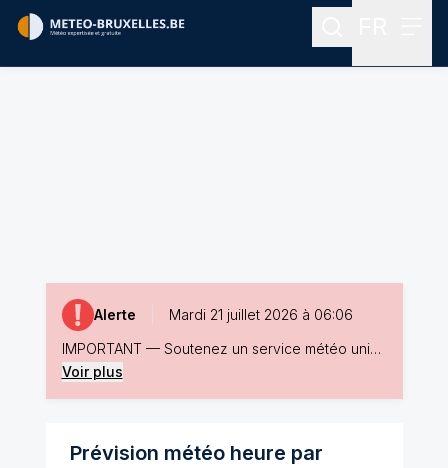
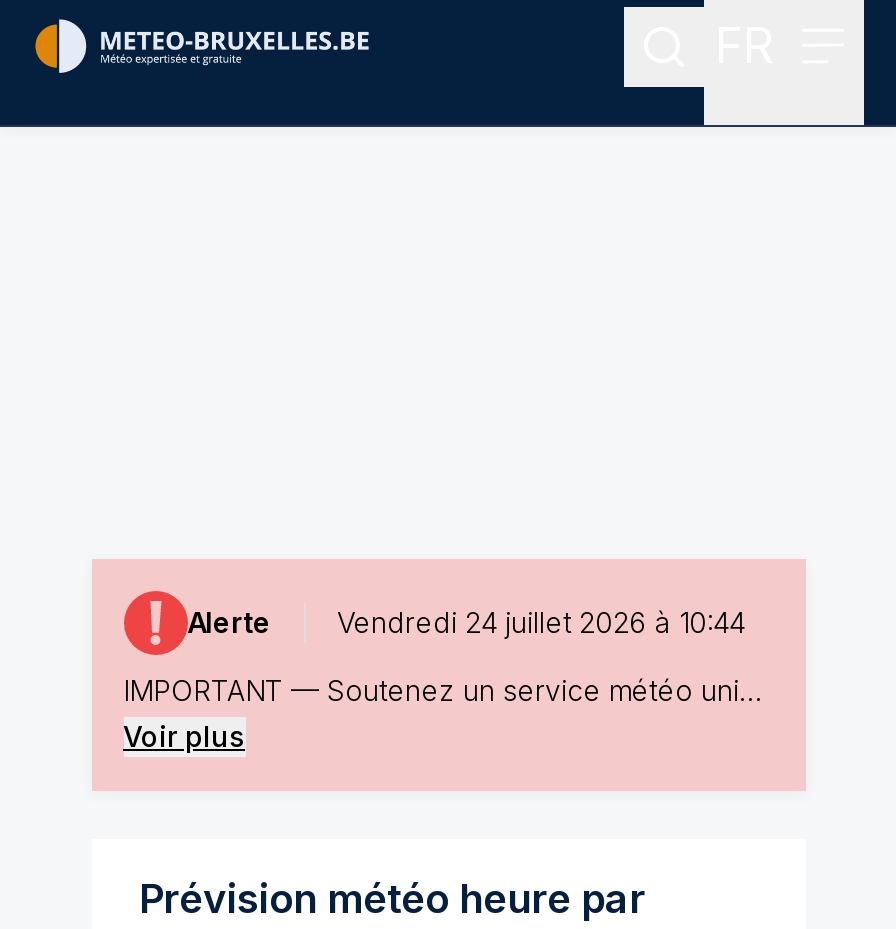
- Mardi 21 juillet 2026 à 06:06
+ Vendredi 24 juillet 2026 à 10:44
